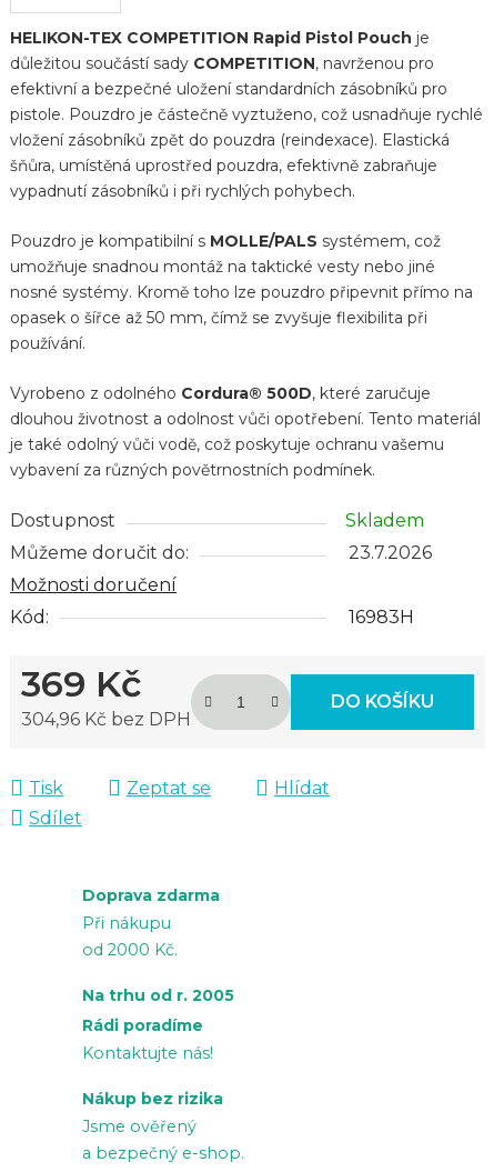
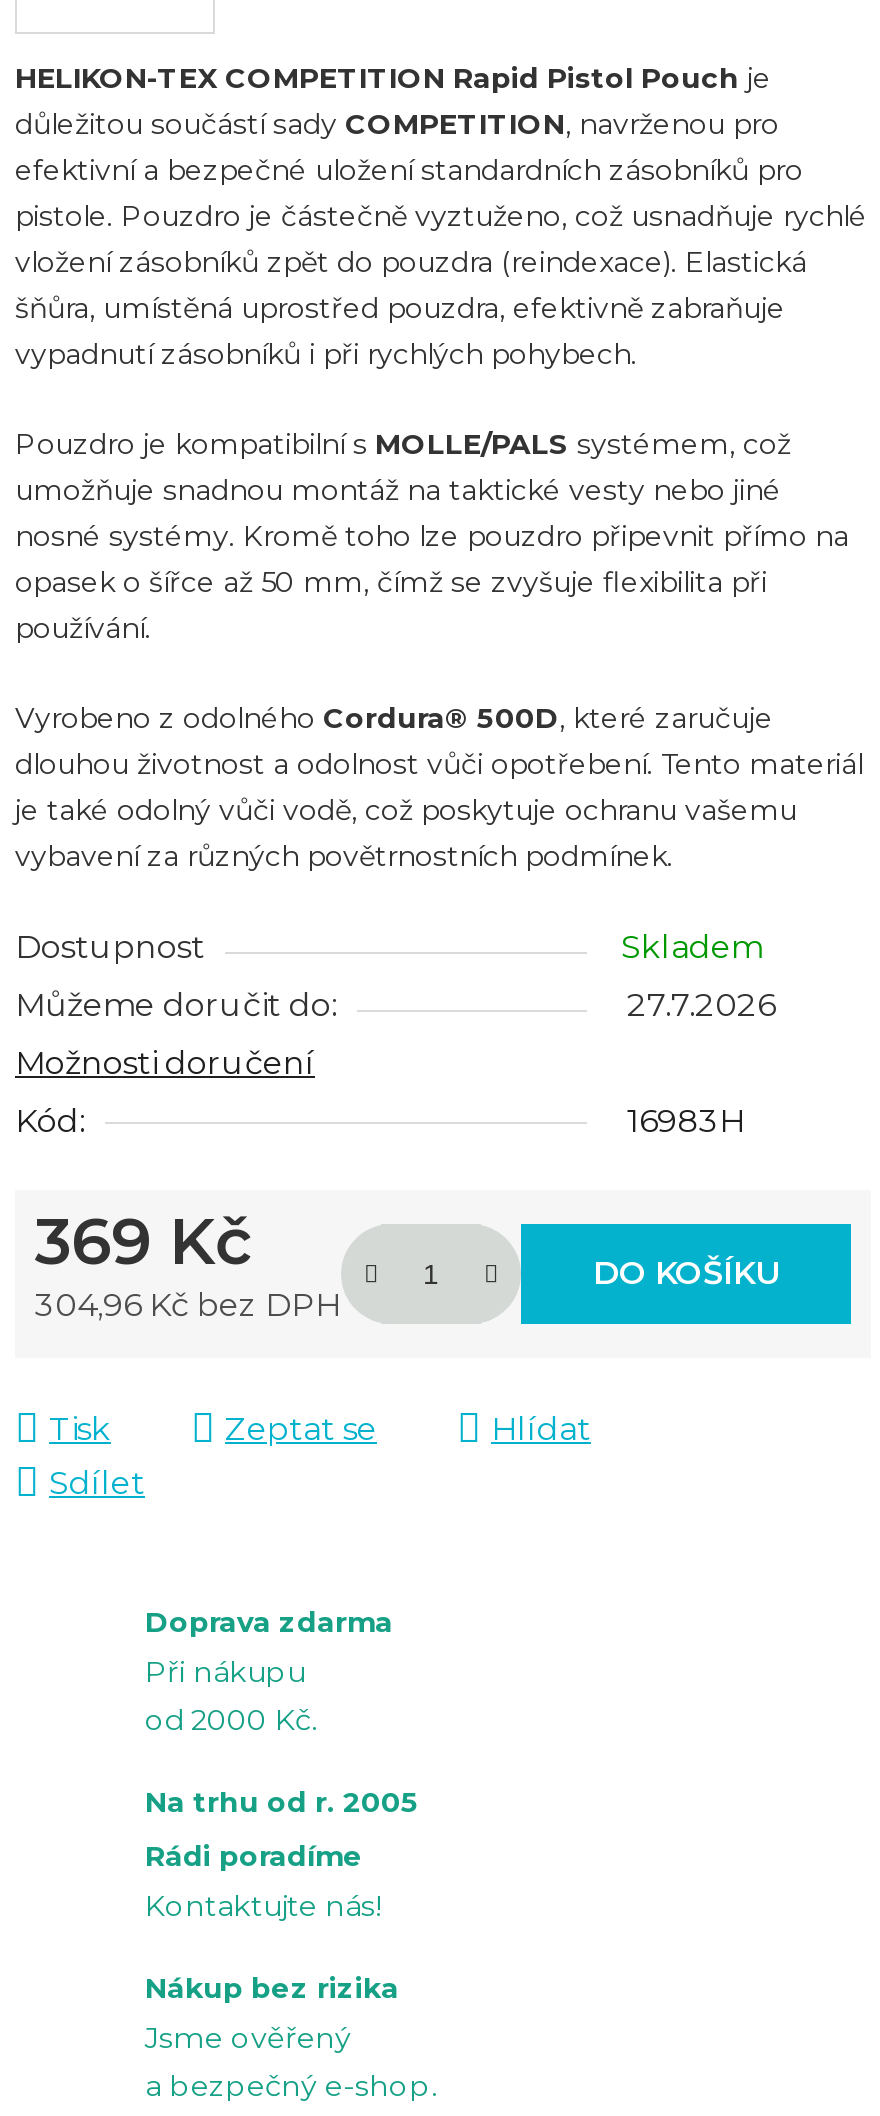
- 23.7.2026
+ 27.7.2026
